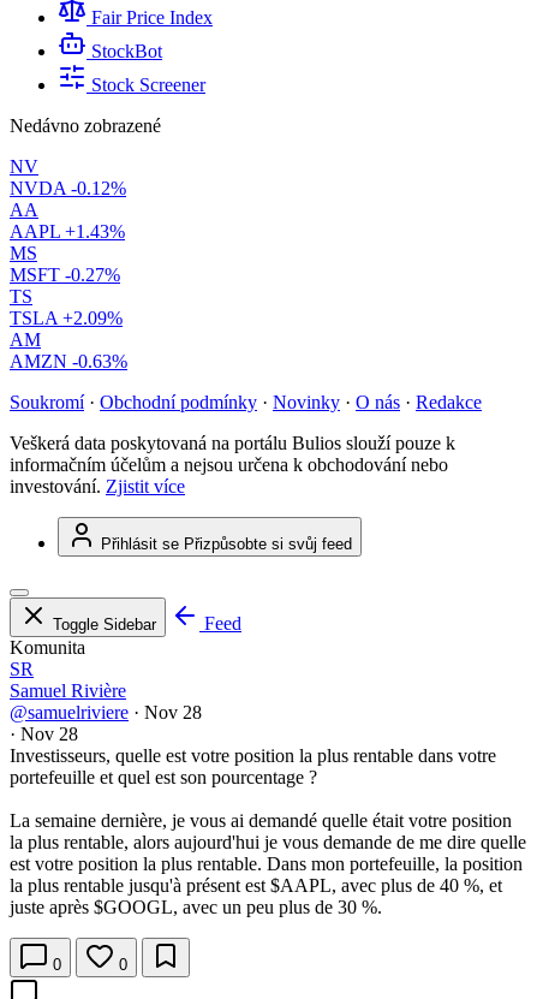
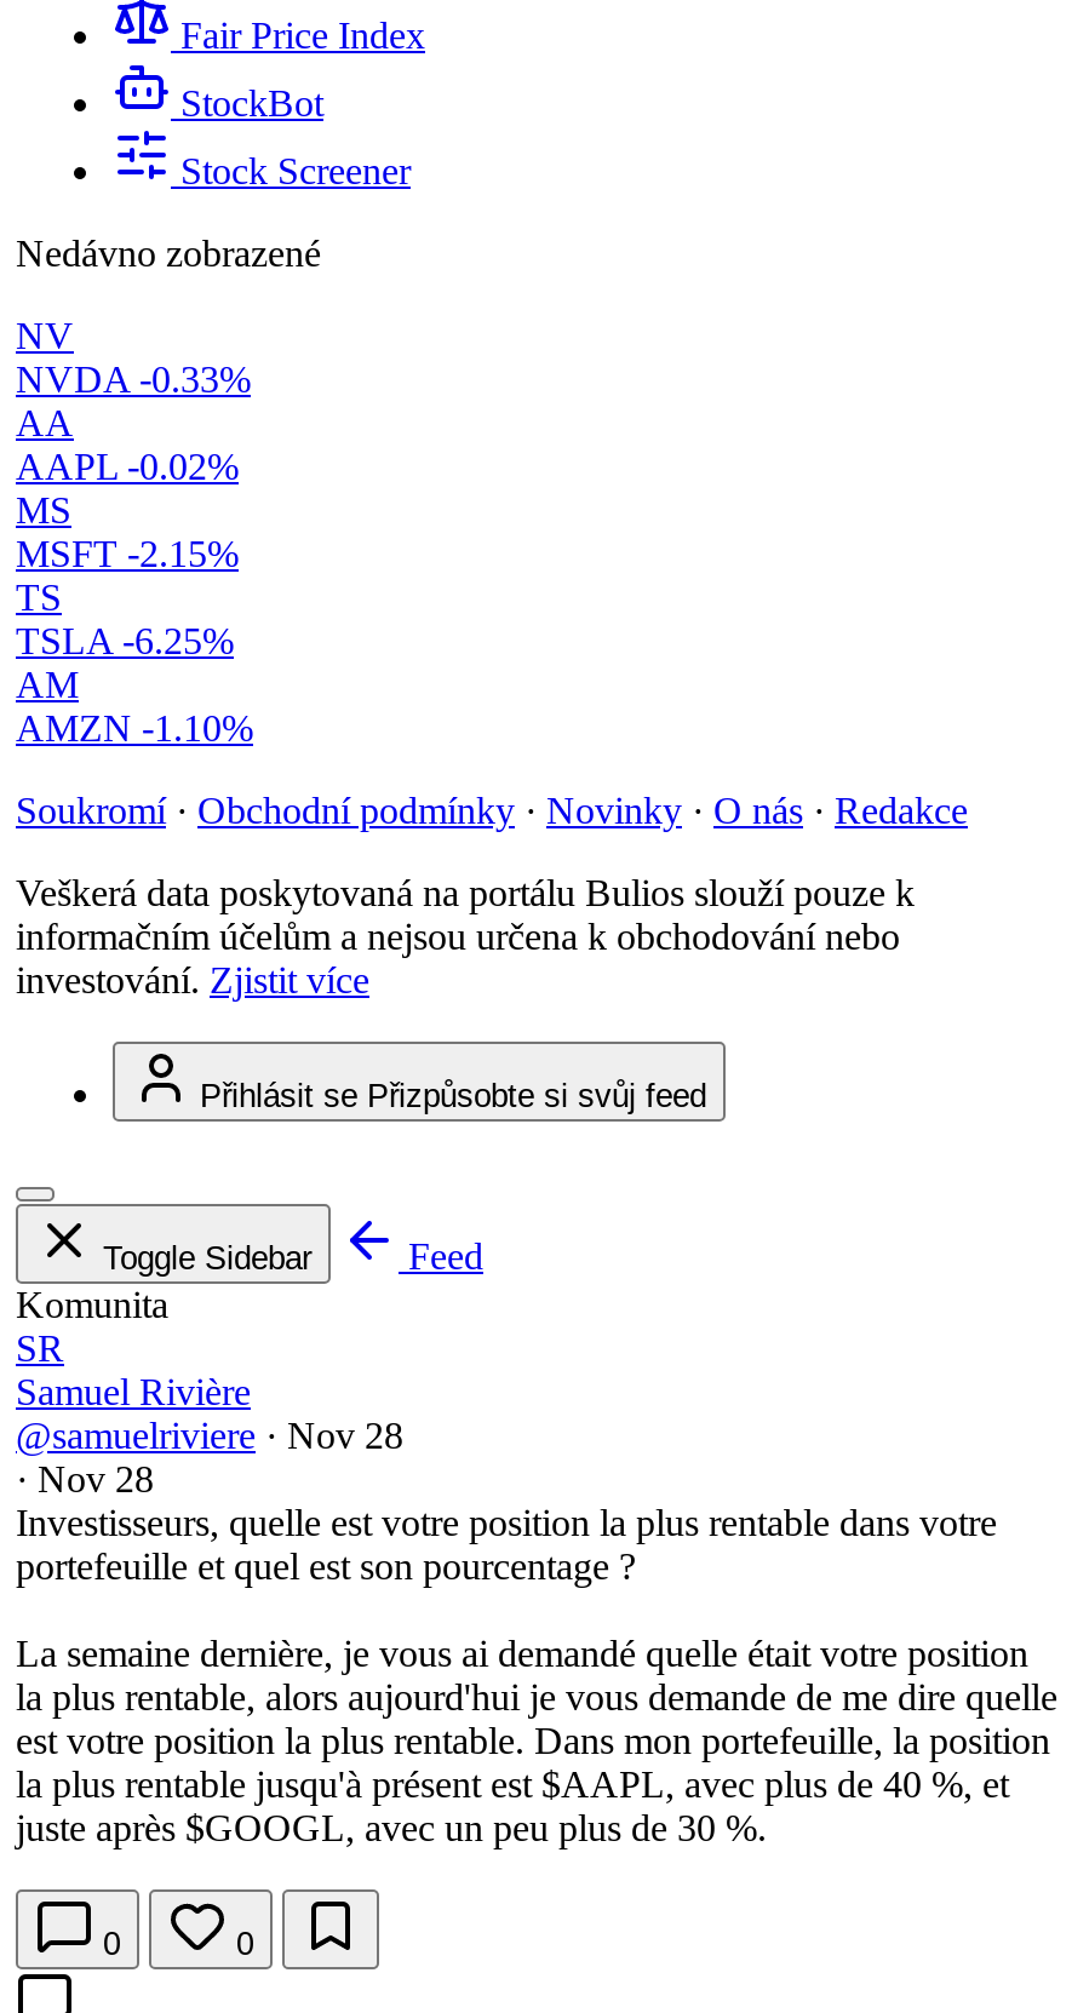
- NVDA -0.12%
+ NVDA -0.33%

- AAPL +1.43%
+ AAPL -0.02%

- MSFT -0.27%
+ MSFT -2.15%

- TSLA +2.09%
+ TSLA -6.25%

- AMZN -0.63%
+ AMZN -1.10%
